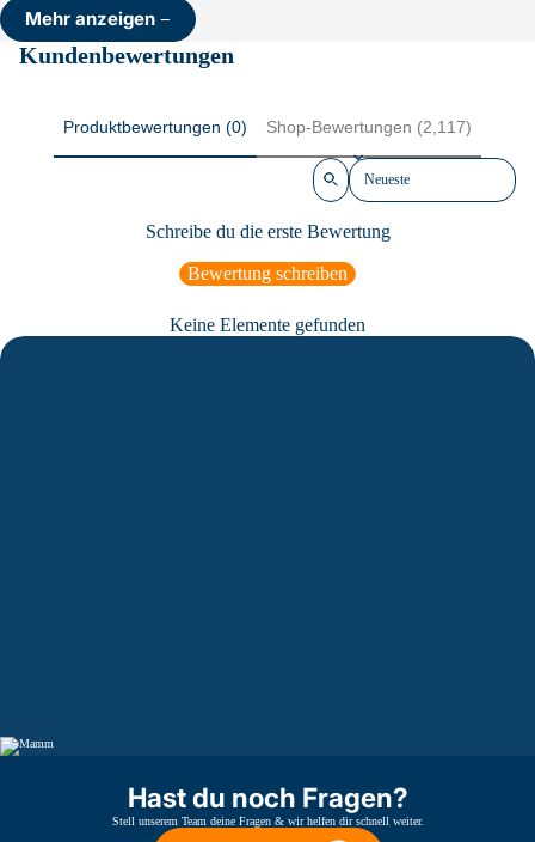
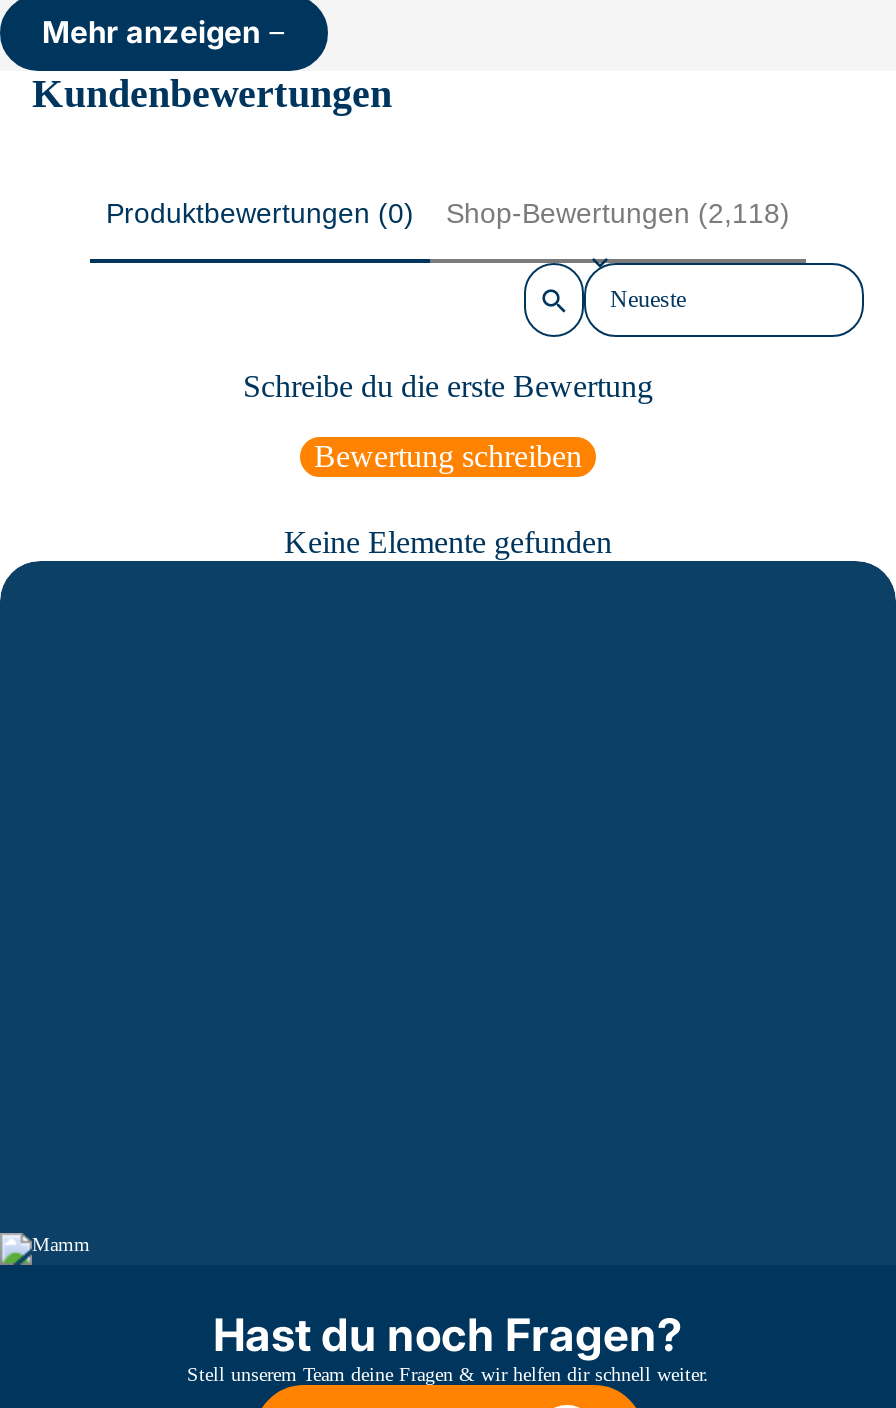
- Shop-Bewertungen (2,117)
+ Shop-Bewertungen (2,118)
